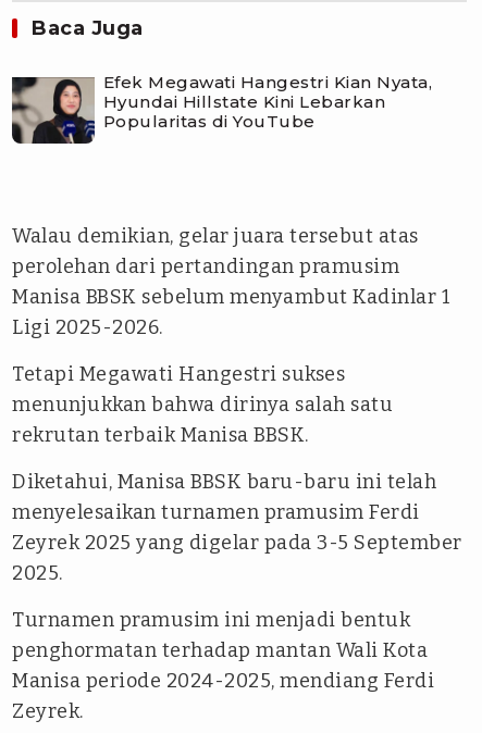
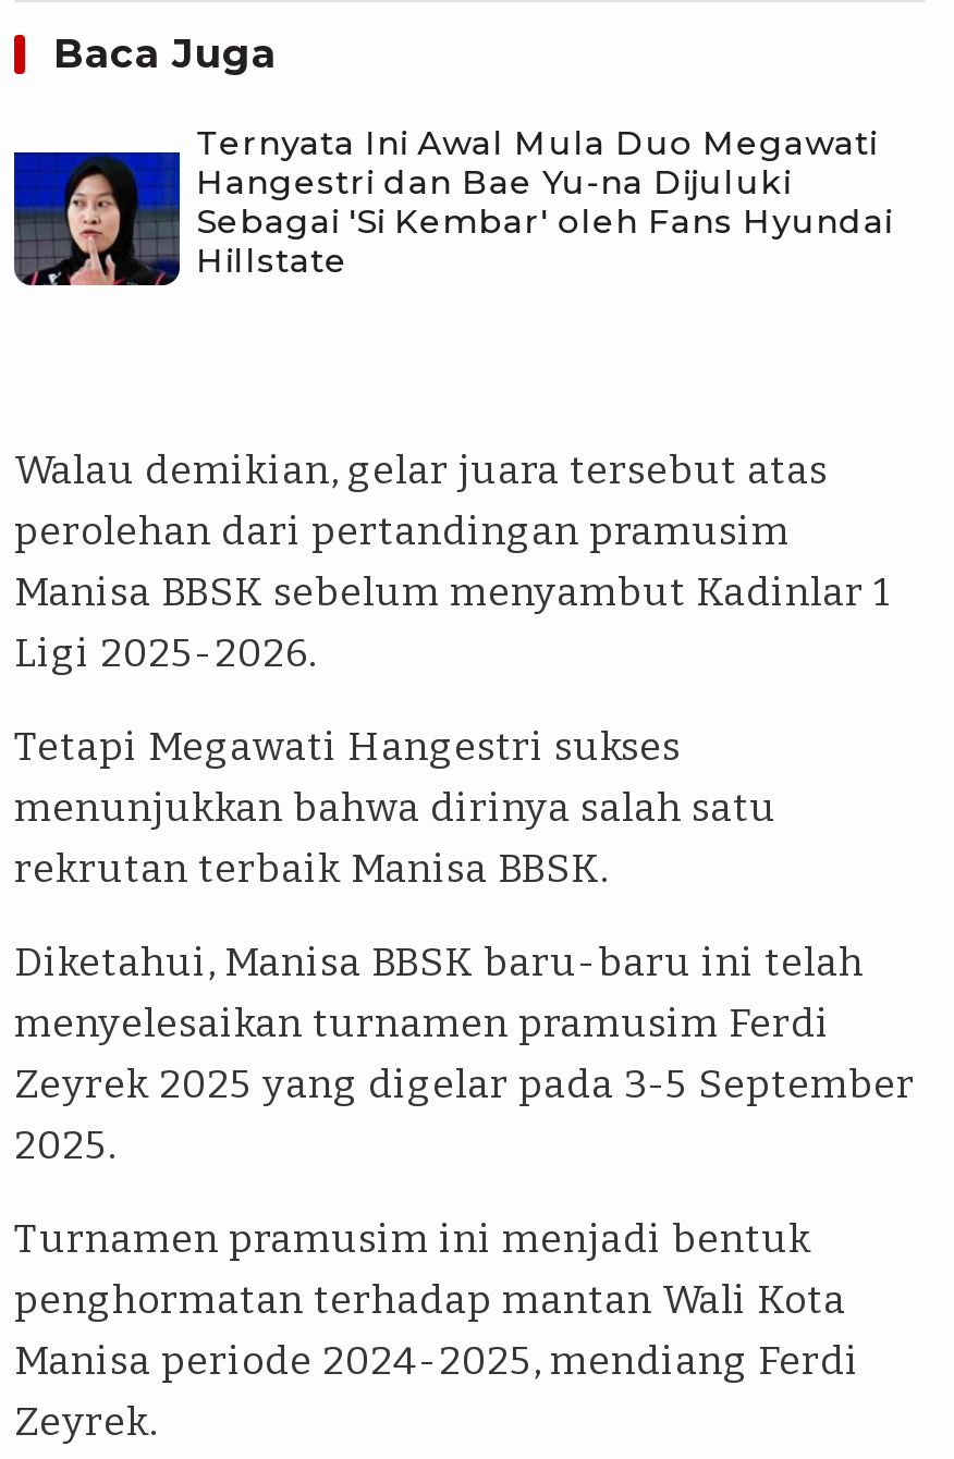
- [image]
- Efek Megawati Hangestri Kian Nyata,
- Hyundai Hillstate Kini Lebarkan
- Popularitas di YouTube
+ [image]
+ Ternyata Ini Awal Mula Duo Megawati
+ Hangestri dan Bae Yu-na Dijuluki
+ Sebagai 'Si Kembar' oleh Fans Hyundai
+ Hillstate
